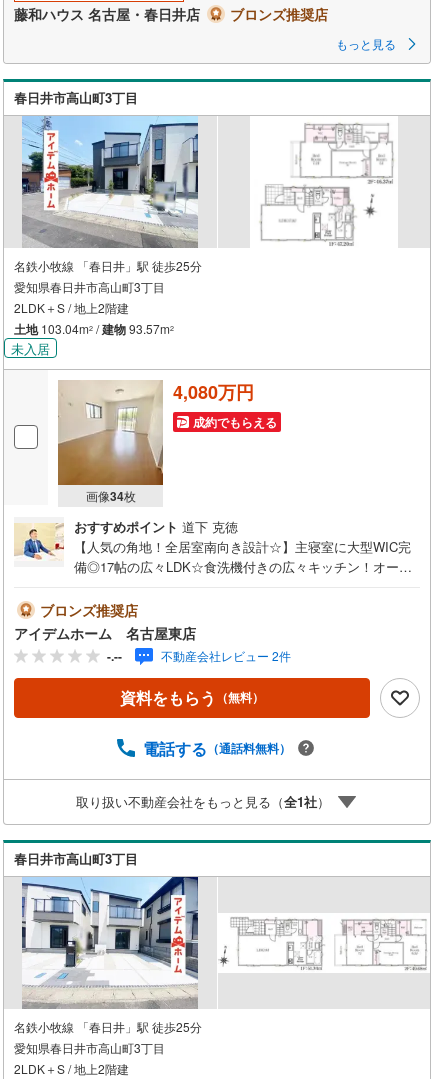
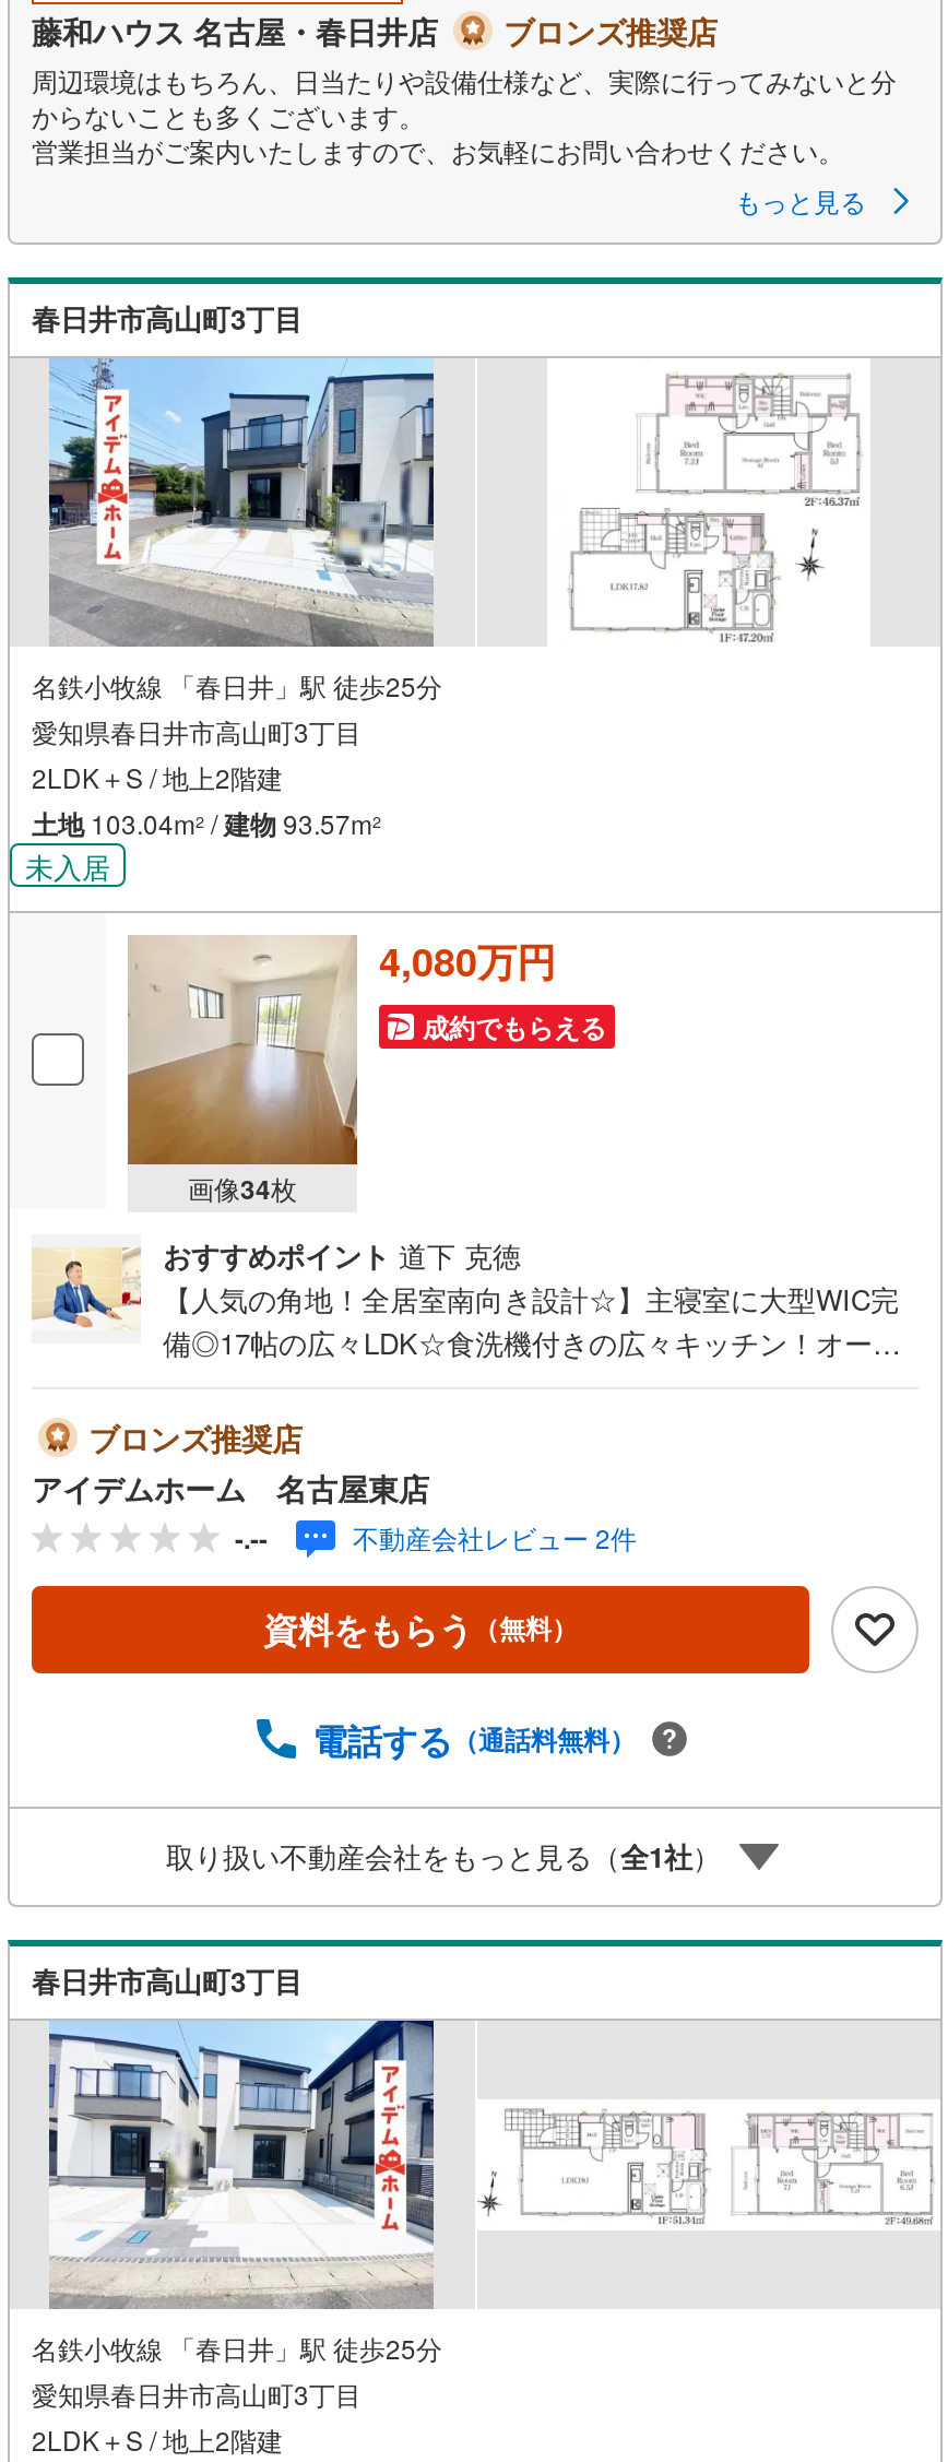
+ 周辺環境はもちろん、日当たりや設備仕様など、実際に行ってみないと分
+ からないことも多くございます。
+ 営業担当がご案内いたしますので、お気軽にお問い合わせください。
